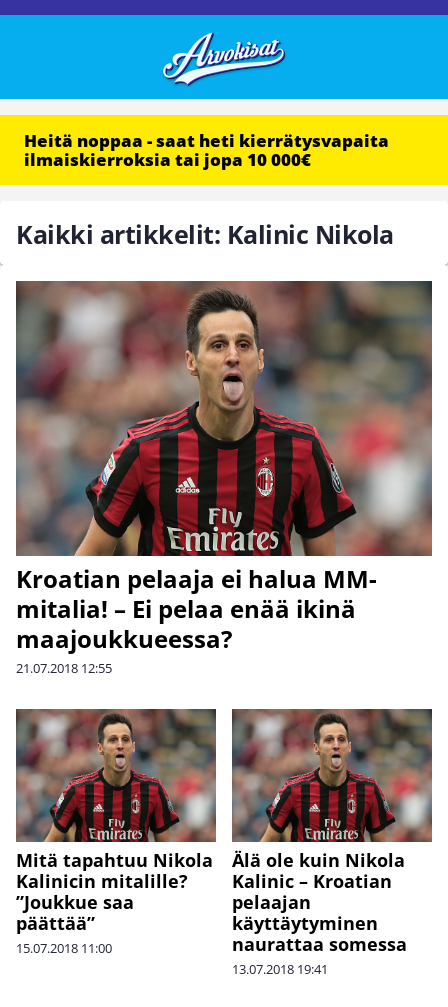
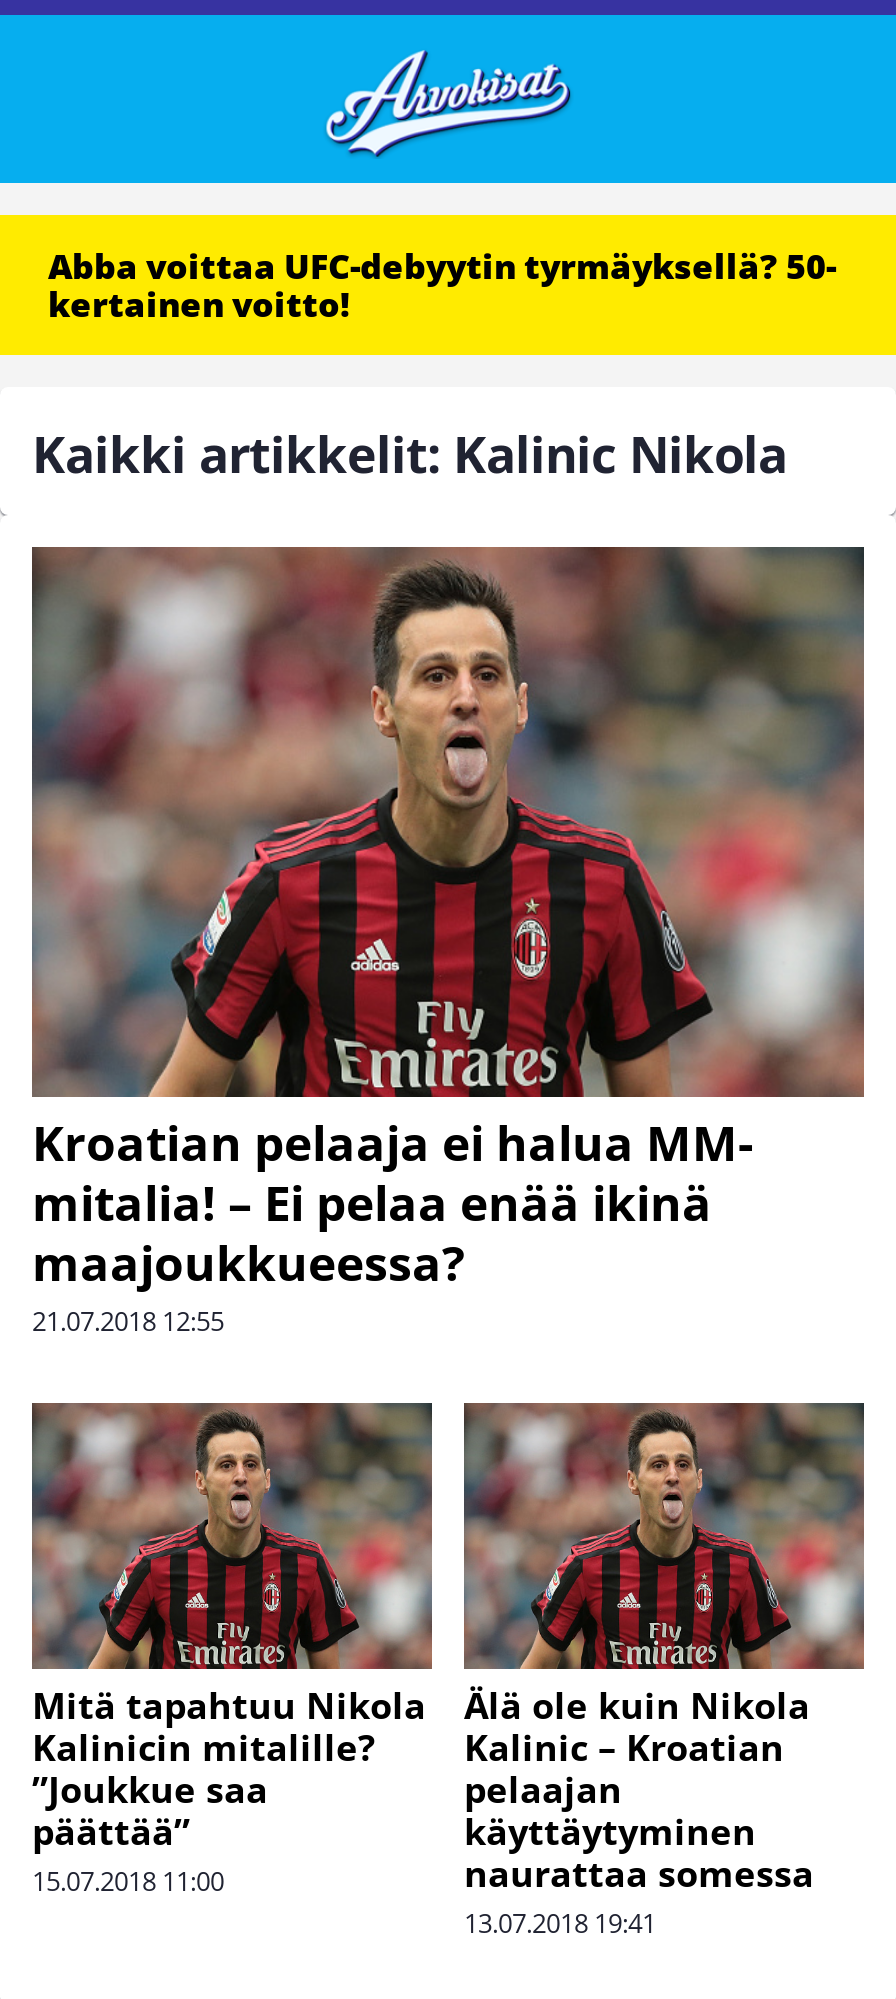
- Heitä noppaa - saat heti kierrätysvapaita
- ilmaiskierroksia tai jopa 10 000€
+ Abba voittaa UFC-debyytin tyrmäyksellä? 50-
+ kertainen voitto!
